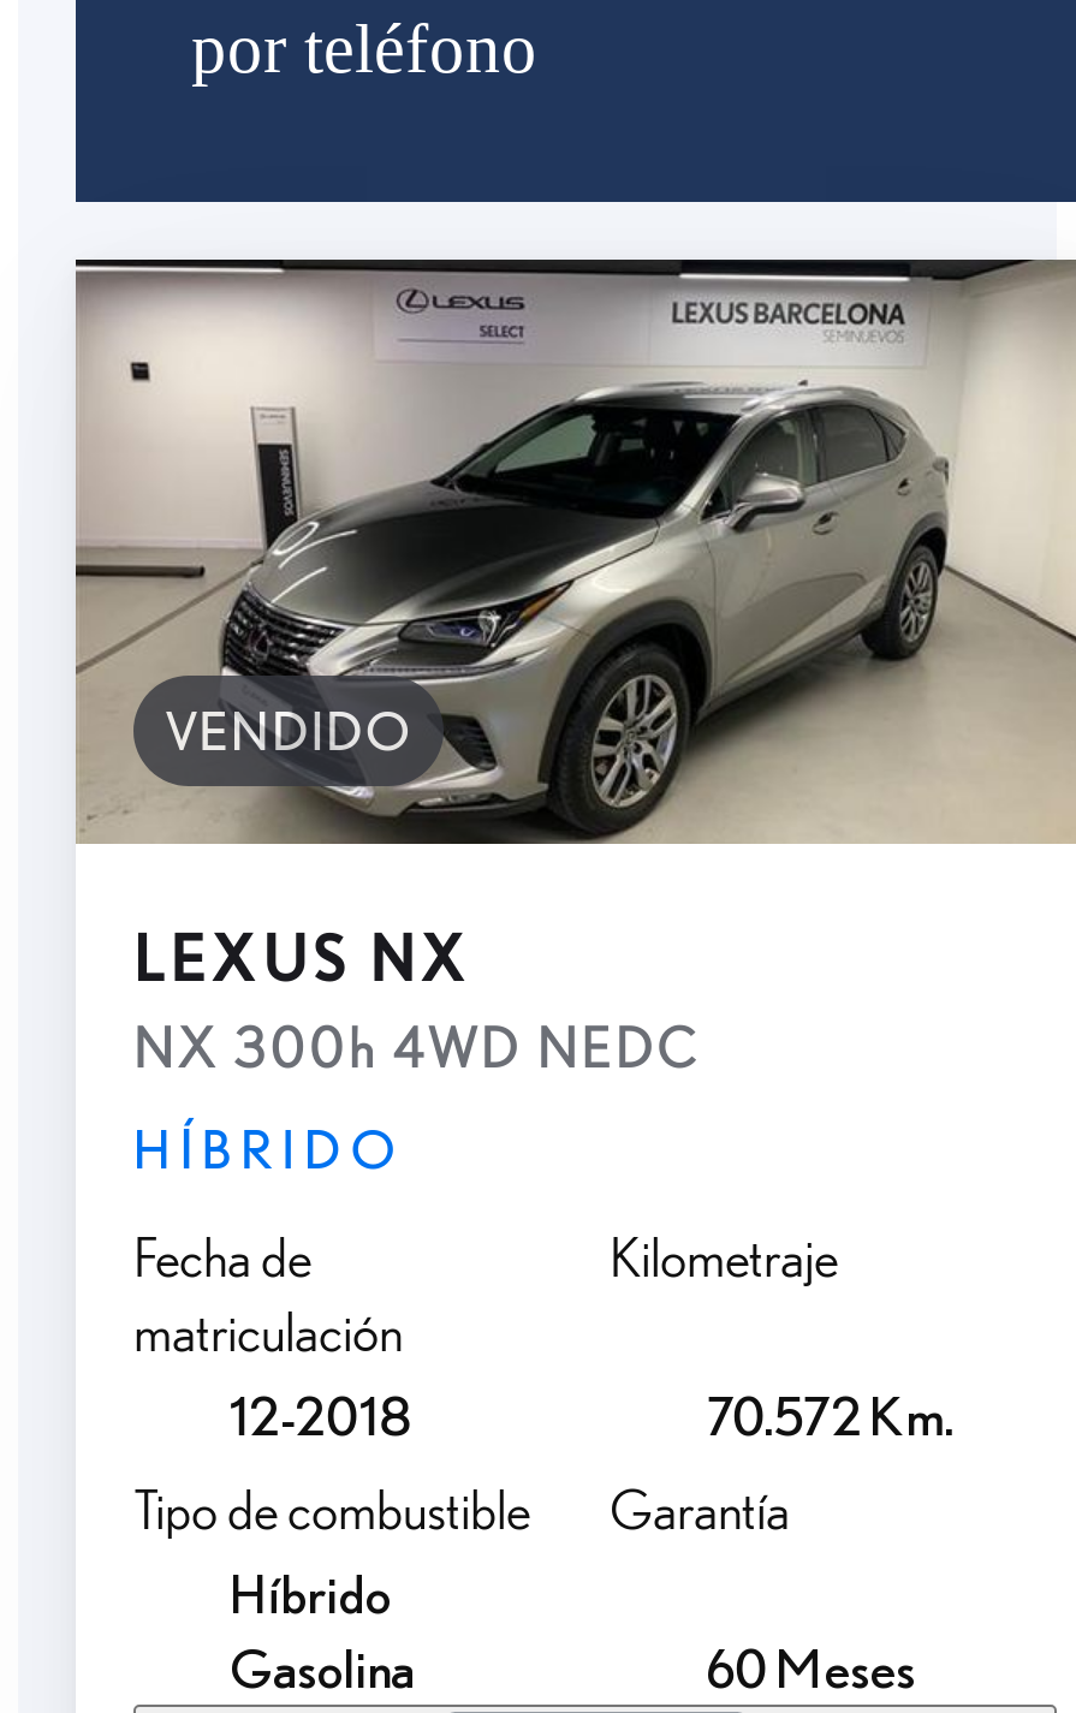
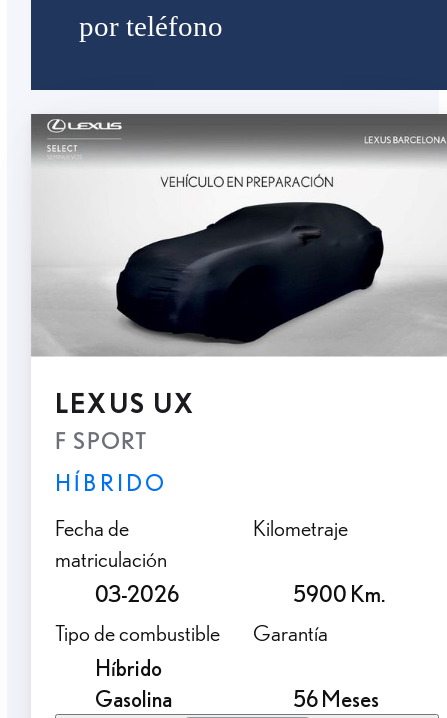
- [image]
- VENDIDO
- LEXUS NX
- NX 300h 4WD NEDC
+ [image]
+ LEXUS UX
+ F SPORT

- 12-2018
+ 03-2026

- 70.572 Km.
+ 5900 Km.

- 60 Meses
+ 56 Meses
